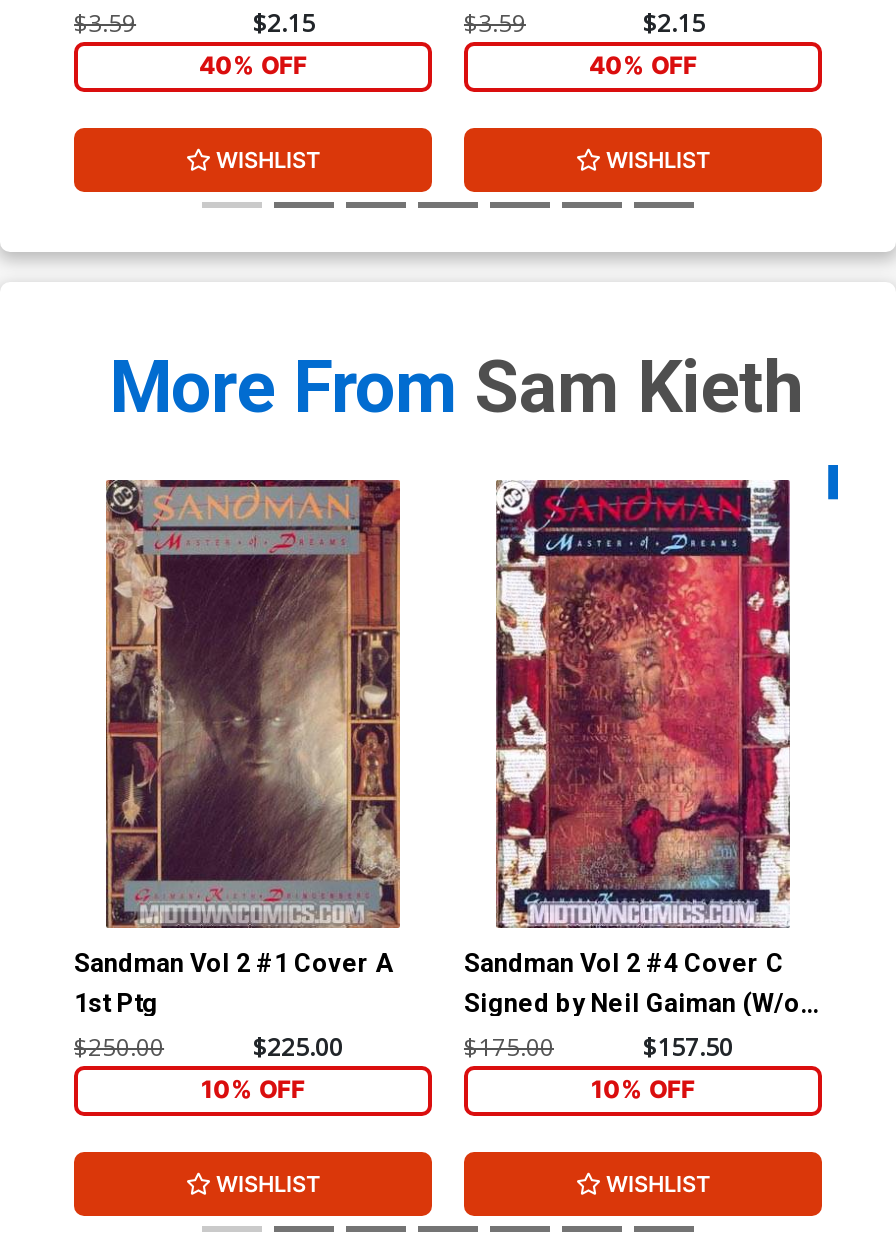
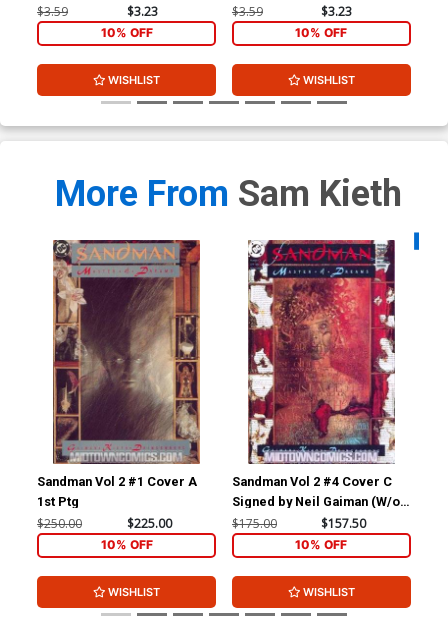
- $2.15
+ $3.23

- $2.15
+ $3.23

- 40% OFF
+ 10% OFF

- 40% OFF
+ 10% OFF
